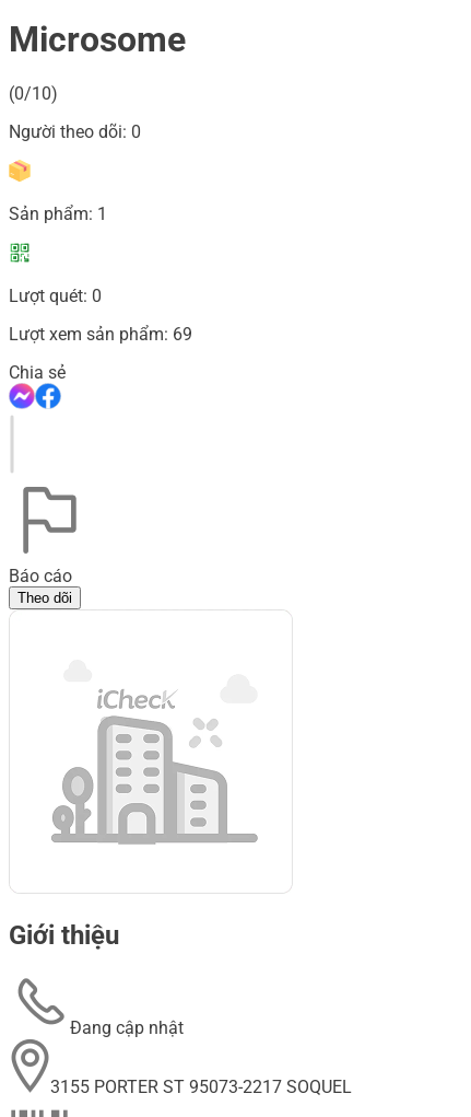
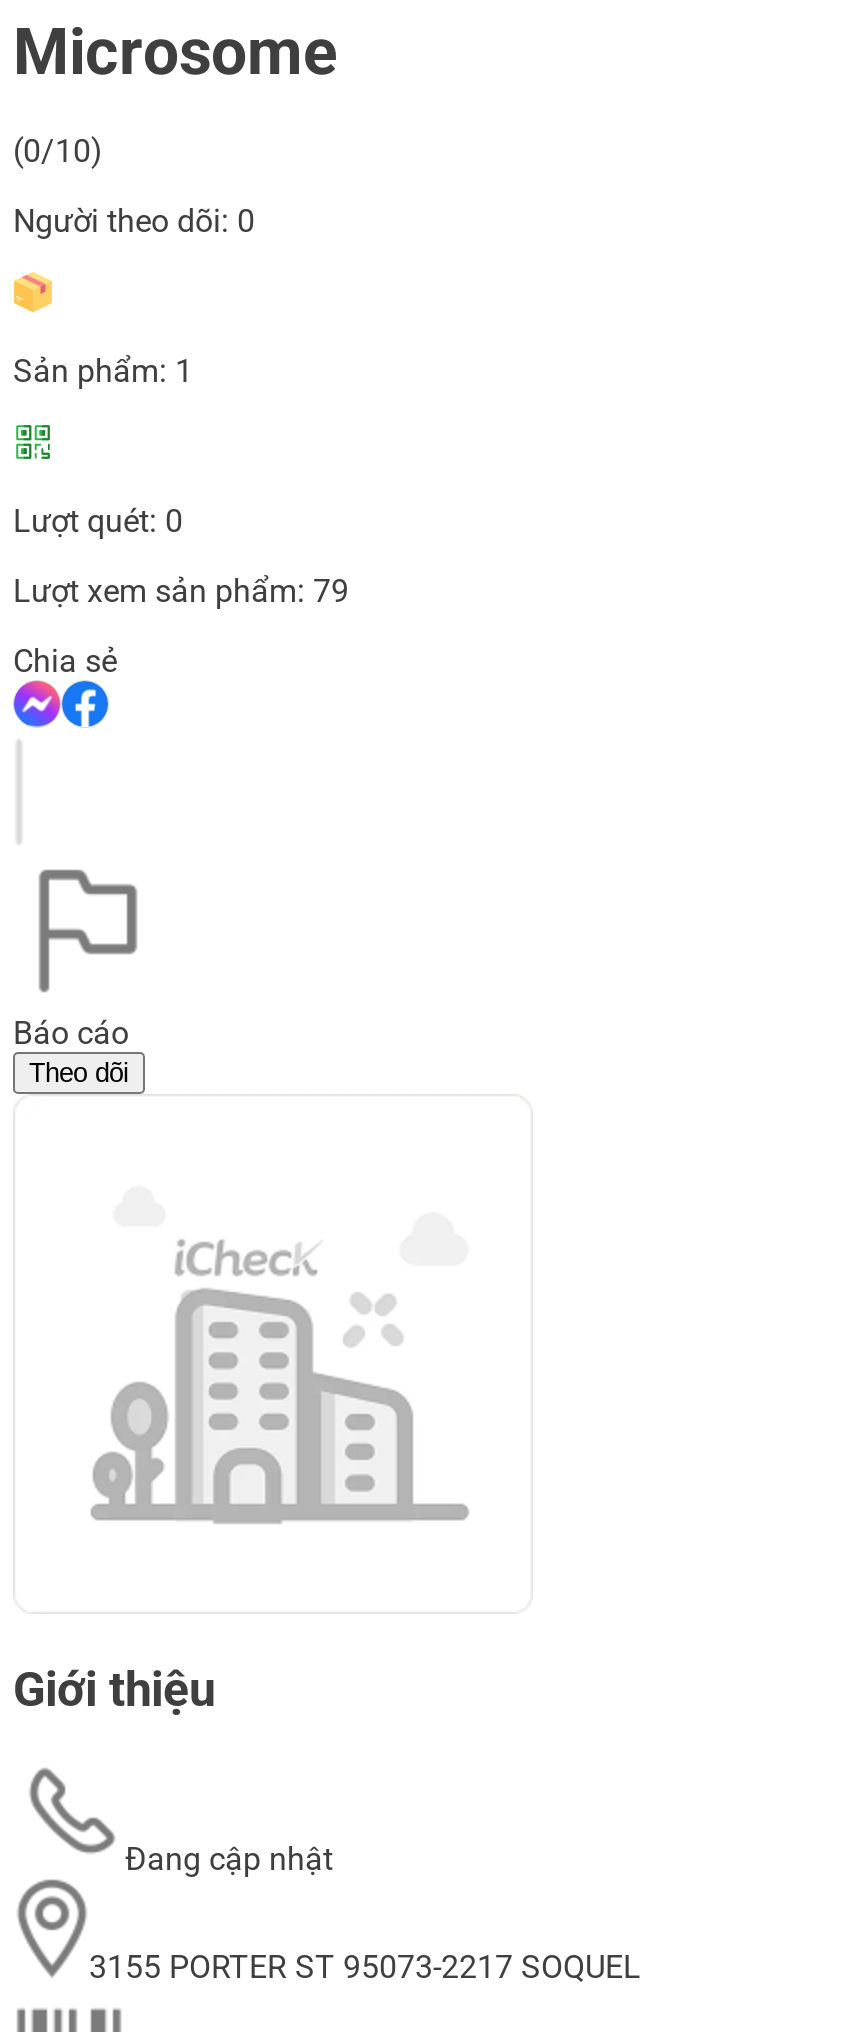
- Lượt xem sản phẩm: 69
+ Lượt xem sản phẩm: 79
